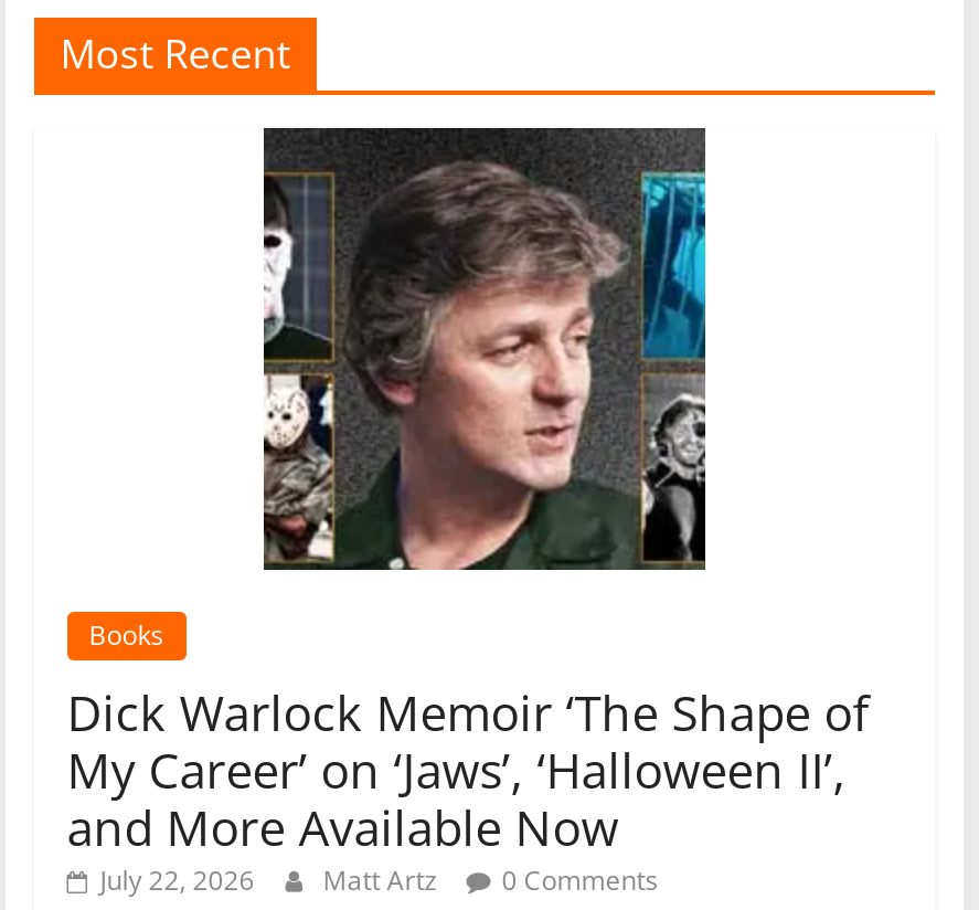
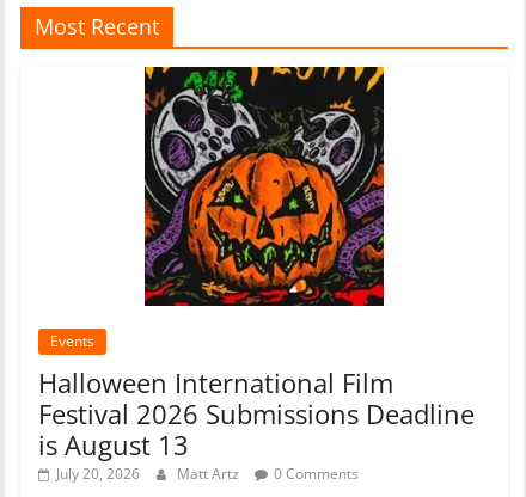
- [image]
- Books
- Dick Warlock Memoir ‘The Shape of
- My Career’ on ‘Jaws’, ‘Halloween II’,
- and More Available Now
- July 22, 2026
+ [image]
+ Events
+ Halloween International Film
+ Festival 2026 Submissions Deadline
+ is August 13
+ July 20, 2026
